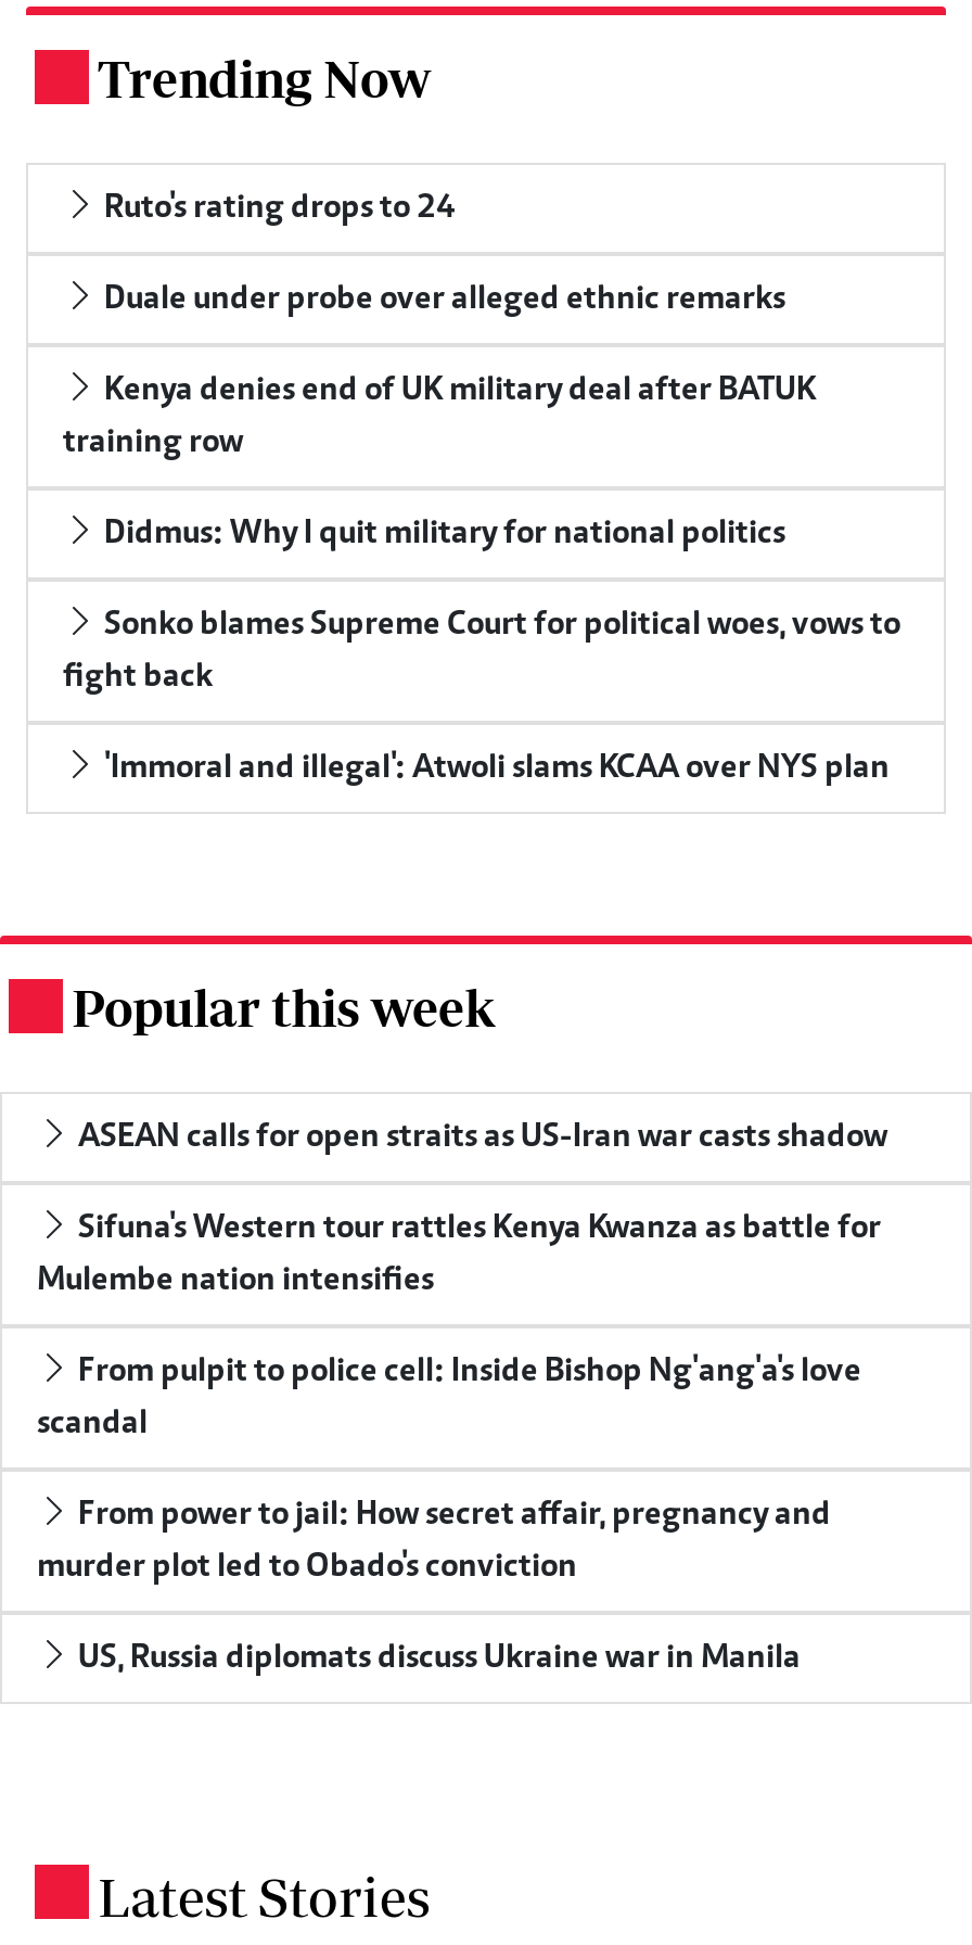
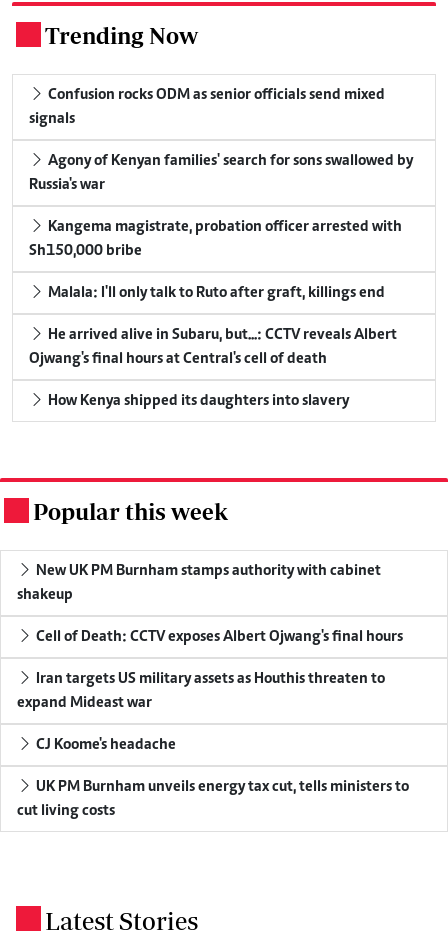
- Ruto's rating drops to 24
- Duale under probe over alleged ethnic remarks
- Kenya denies end of UK military deal after BATUK
- training row
- Didmus: Why I quit military for national politics
- Sonko blames Supreme Court for political woes, vows to
- fight back
- 'Immoral and illegal': Atwoli slams KCAA over NYS plan
+ Confusion rocks ODM as senior officials send mixed
+ signals
+ Agony of Kenyan families' search for sons swallowed by
+ Russia's war
+ Kangema magistrate, probation officer arrested with
+ Sh150,000 bribe
+ Malala: I'll only talk to Ruto after graft, killings end
+ He arrived alive in Subaru, but...: CCTV reveals Albert
+ Ojwang's final hours at Central's cell of death
+ How Kenya shipped its daughters into slavery

- ASEAN calls for open straits as US-Iran war casts shadow
+ New UK PM Burnham stamps authority with cabinet

- Sifuna's Western tour rattles Kenya Kwanza as battle for
+ shakeup

- Mulembe nation intensifies
+ Cell of Death: CCTV exposes Albert Ojwang's final hours

- From pulpit to police cell: Inside Bishop Ng'ang'a's love
+ Iran targets US military assets as Houthis threaten to

- scandal
+ expand Mideast war

- From power to jail: How secret affair, pregnancy and
+ CJ Koome's headache

- murder plot led to Obado's conviction
+ UK PM Burnham unveils energy tax cut, tells ministers to

- US, Russia diplomats discuss Ukraine war in Manila
+ cut living costs
